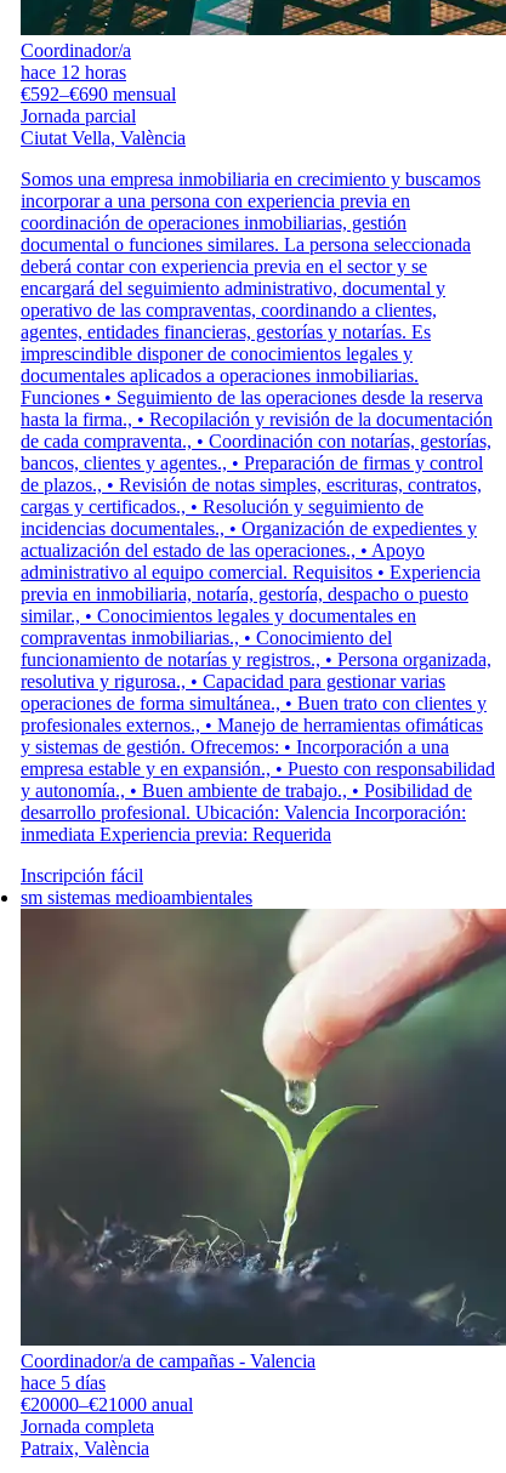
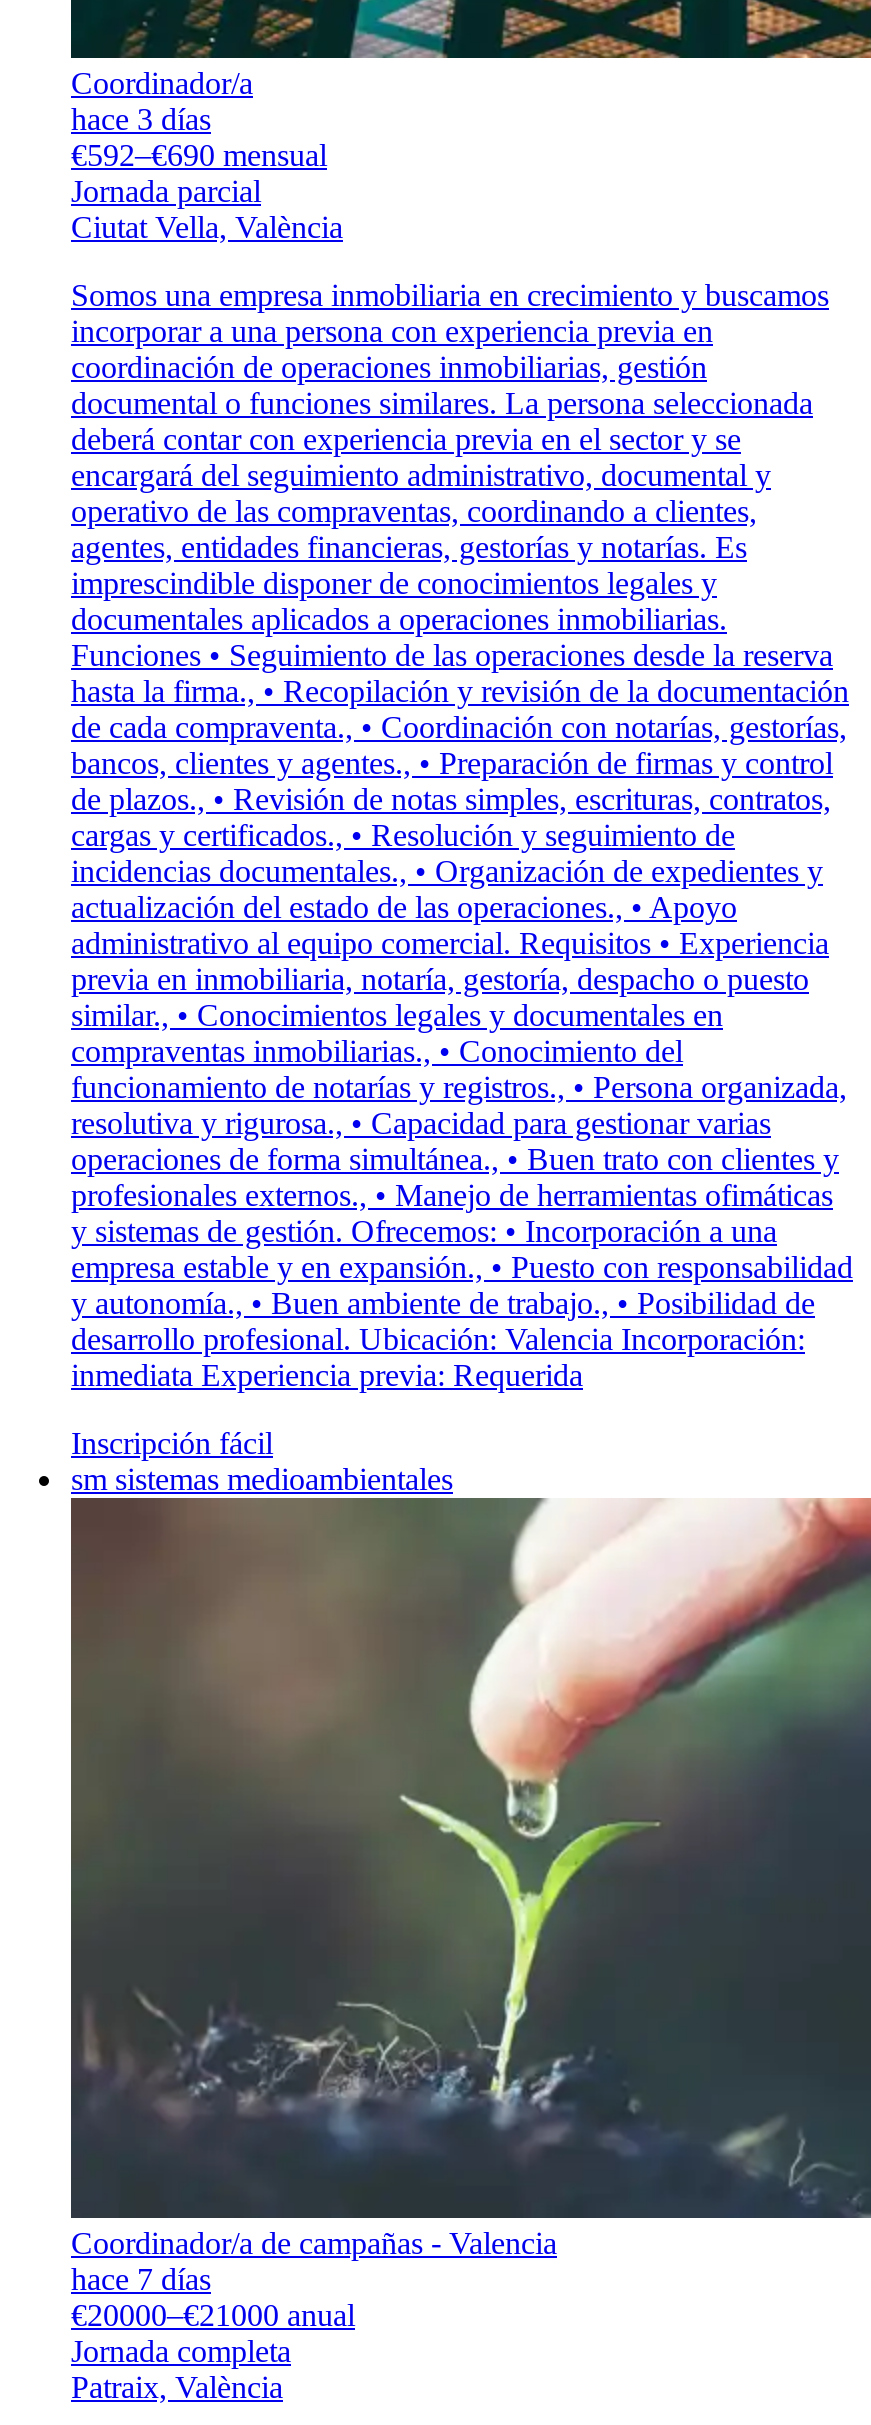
- hace 12 horas
+ hace 3 días

- hace 5 días
+ hace 7 días
